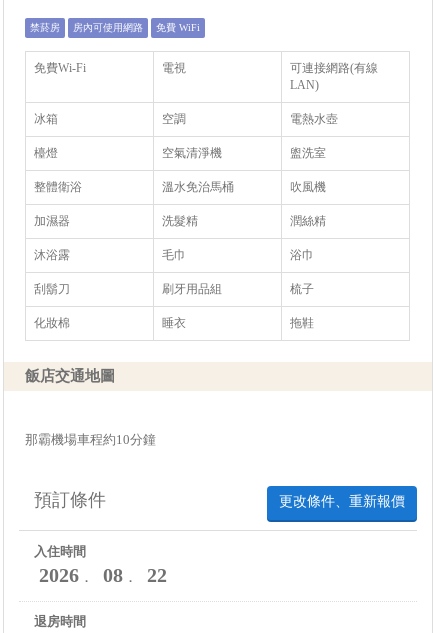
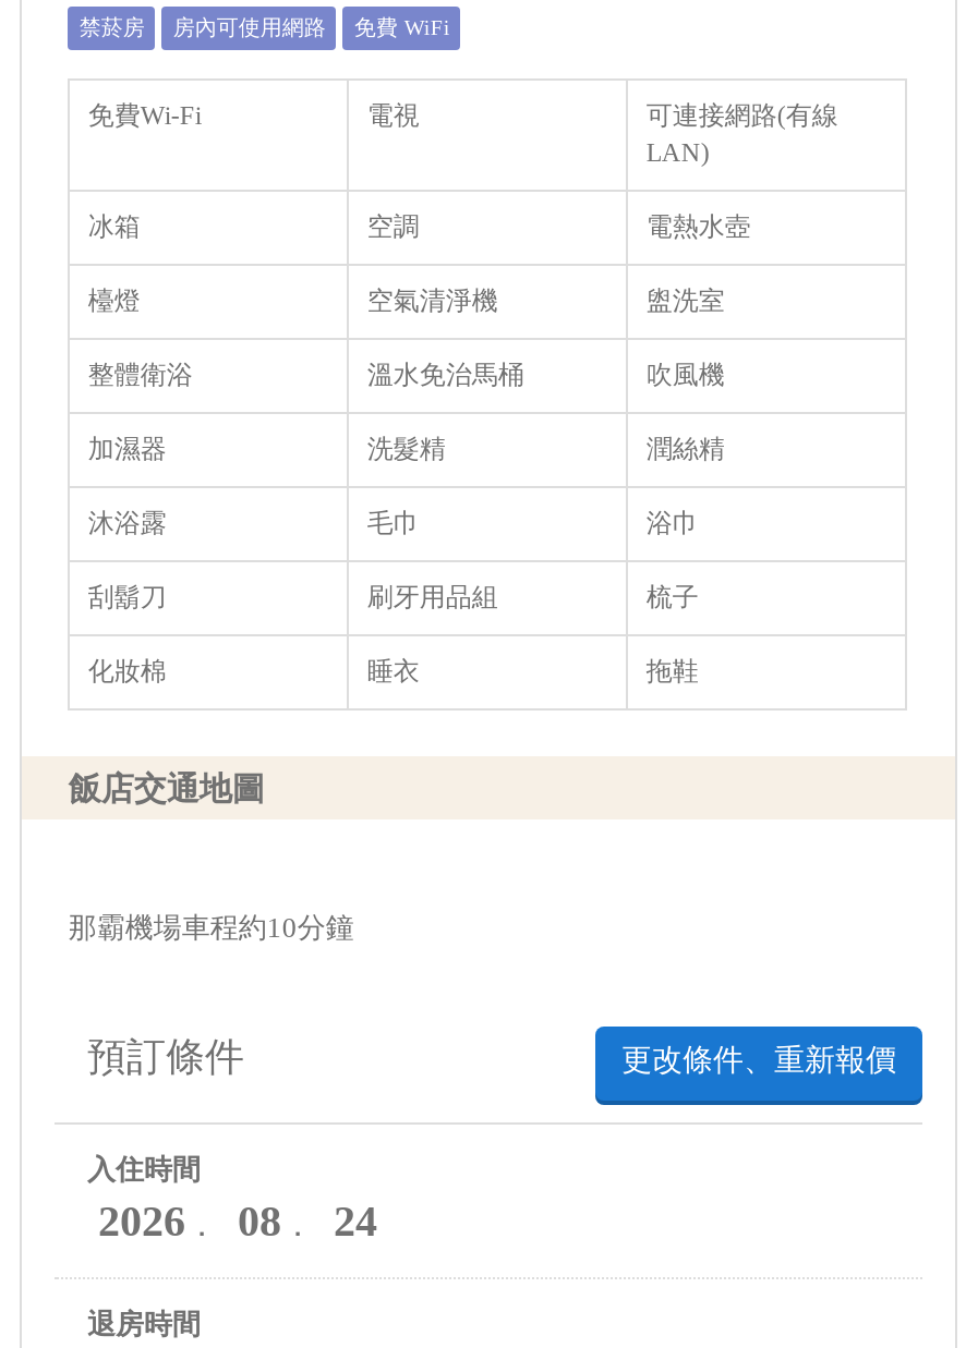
- 2026． 08． 22
+ 2026． 08． 24
